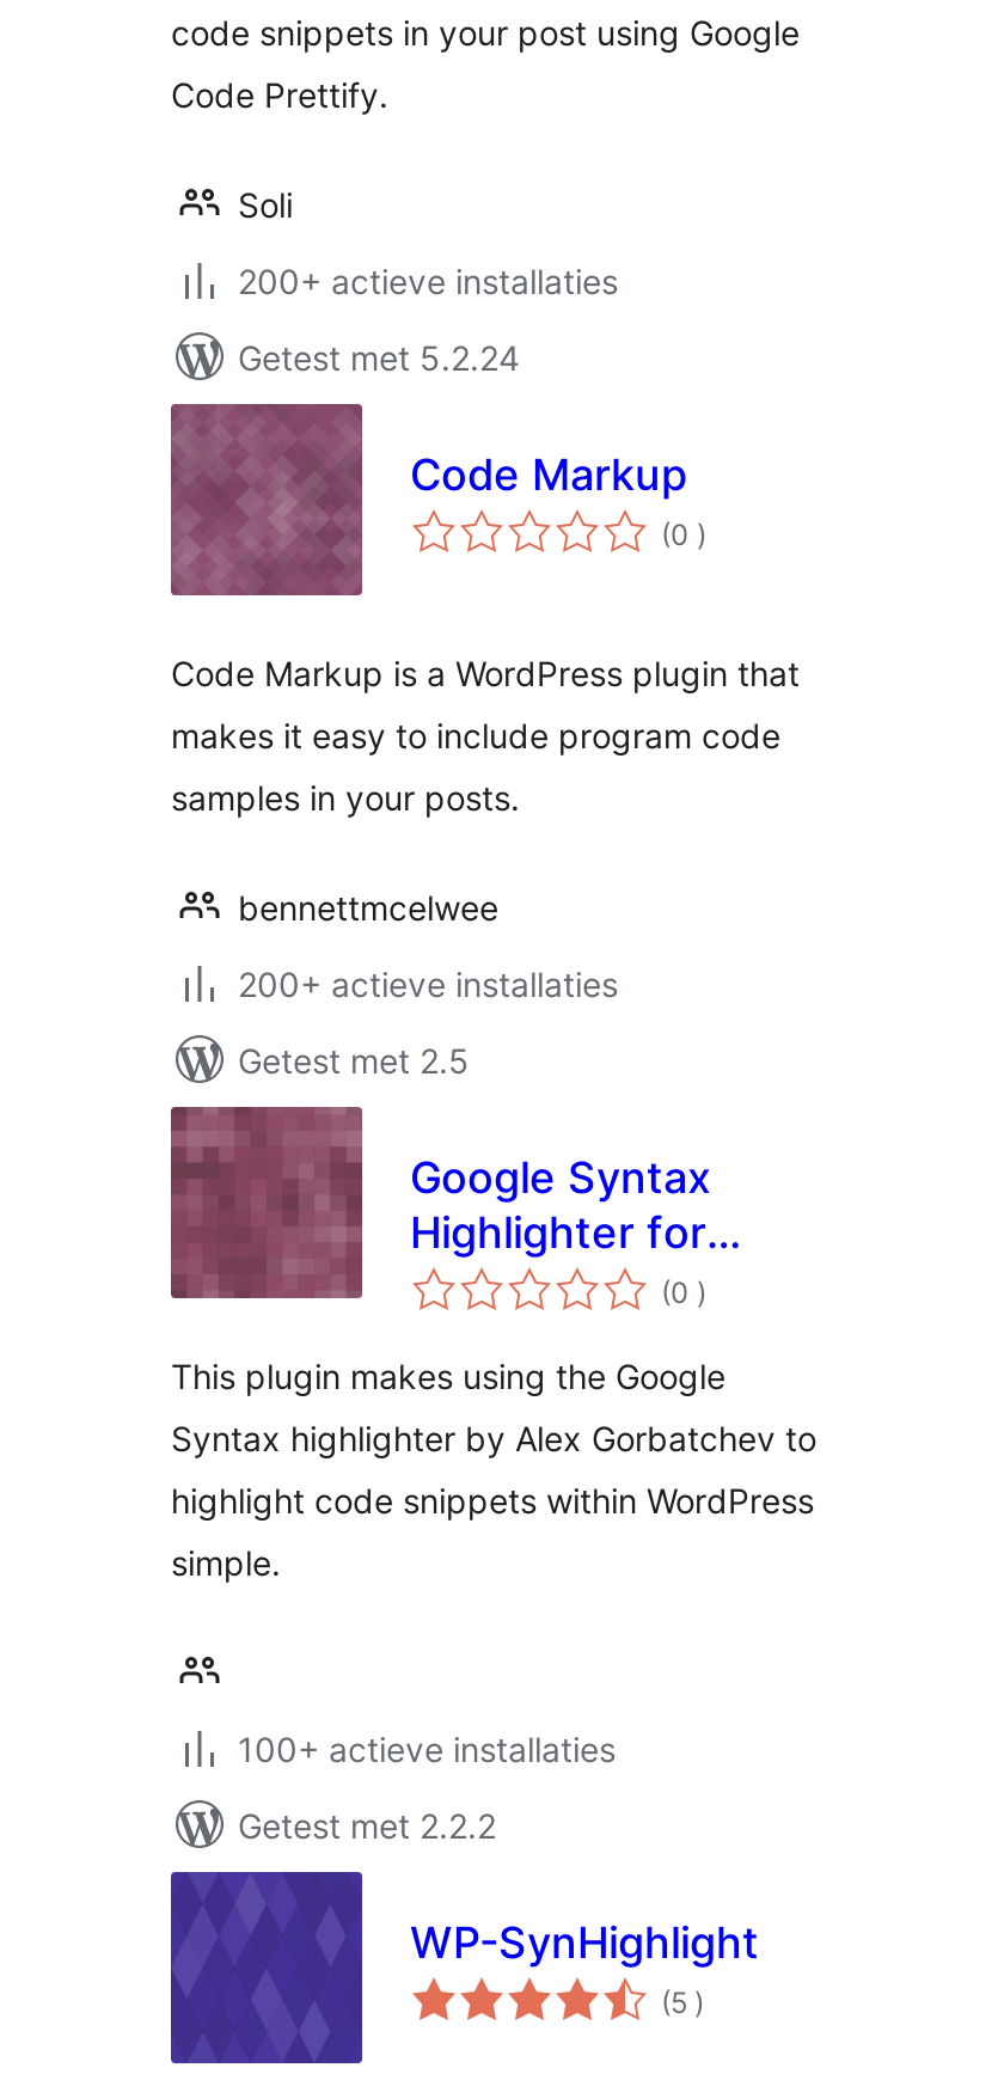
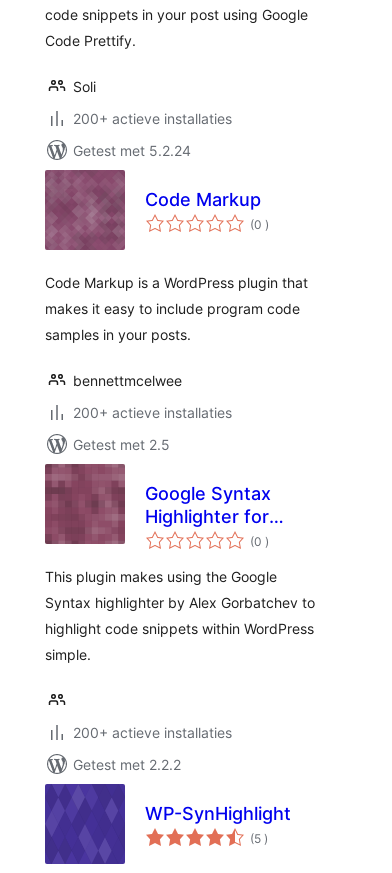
- 100+ actieve installaties
+ 200+ actieve installaties
